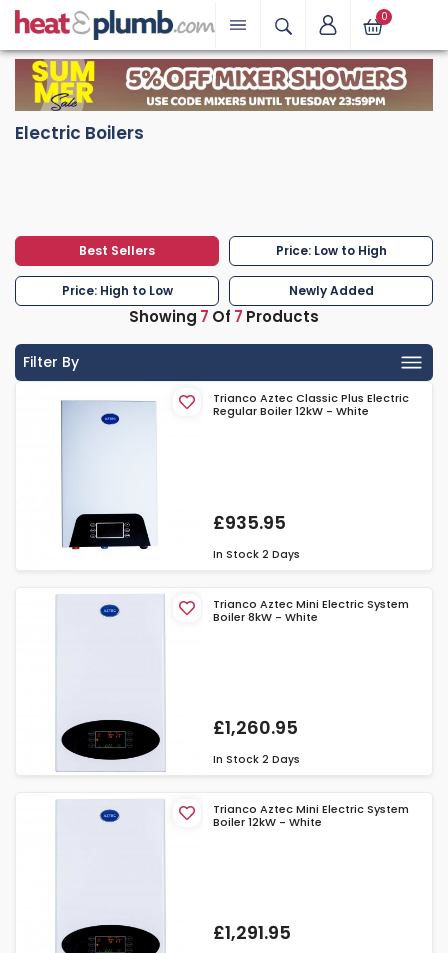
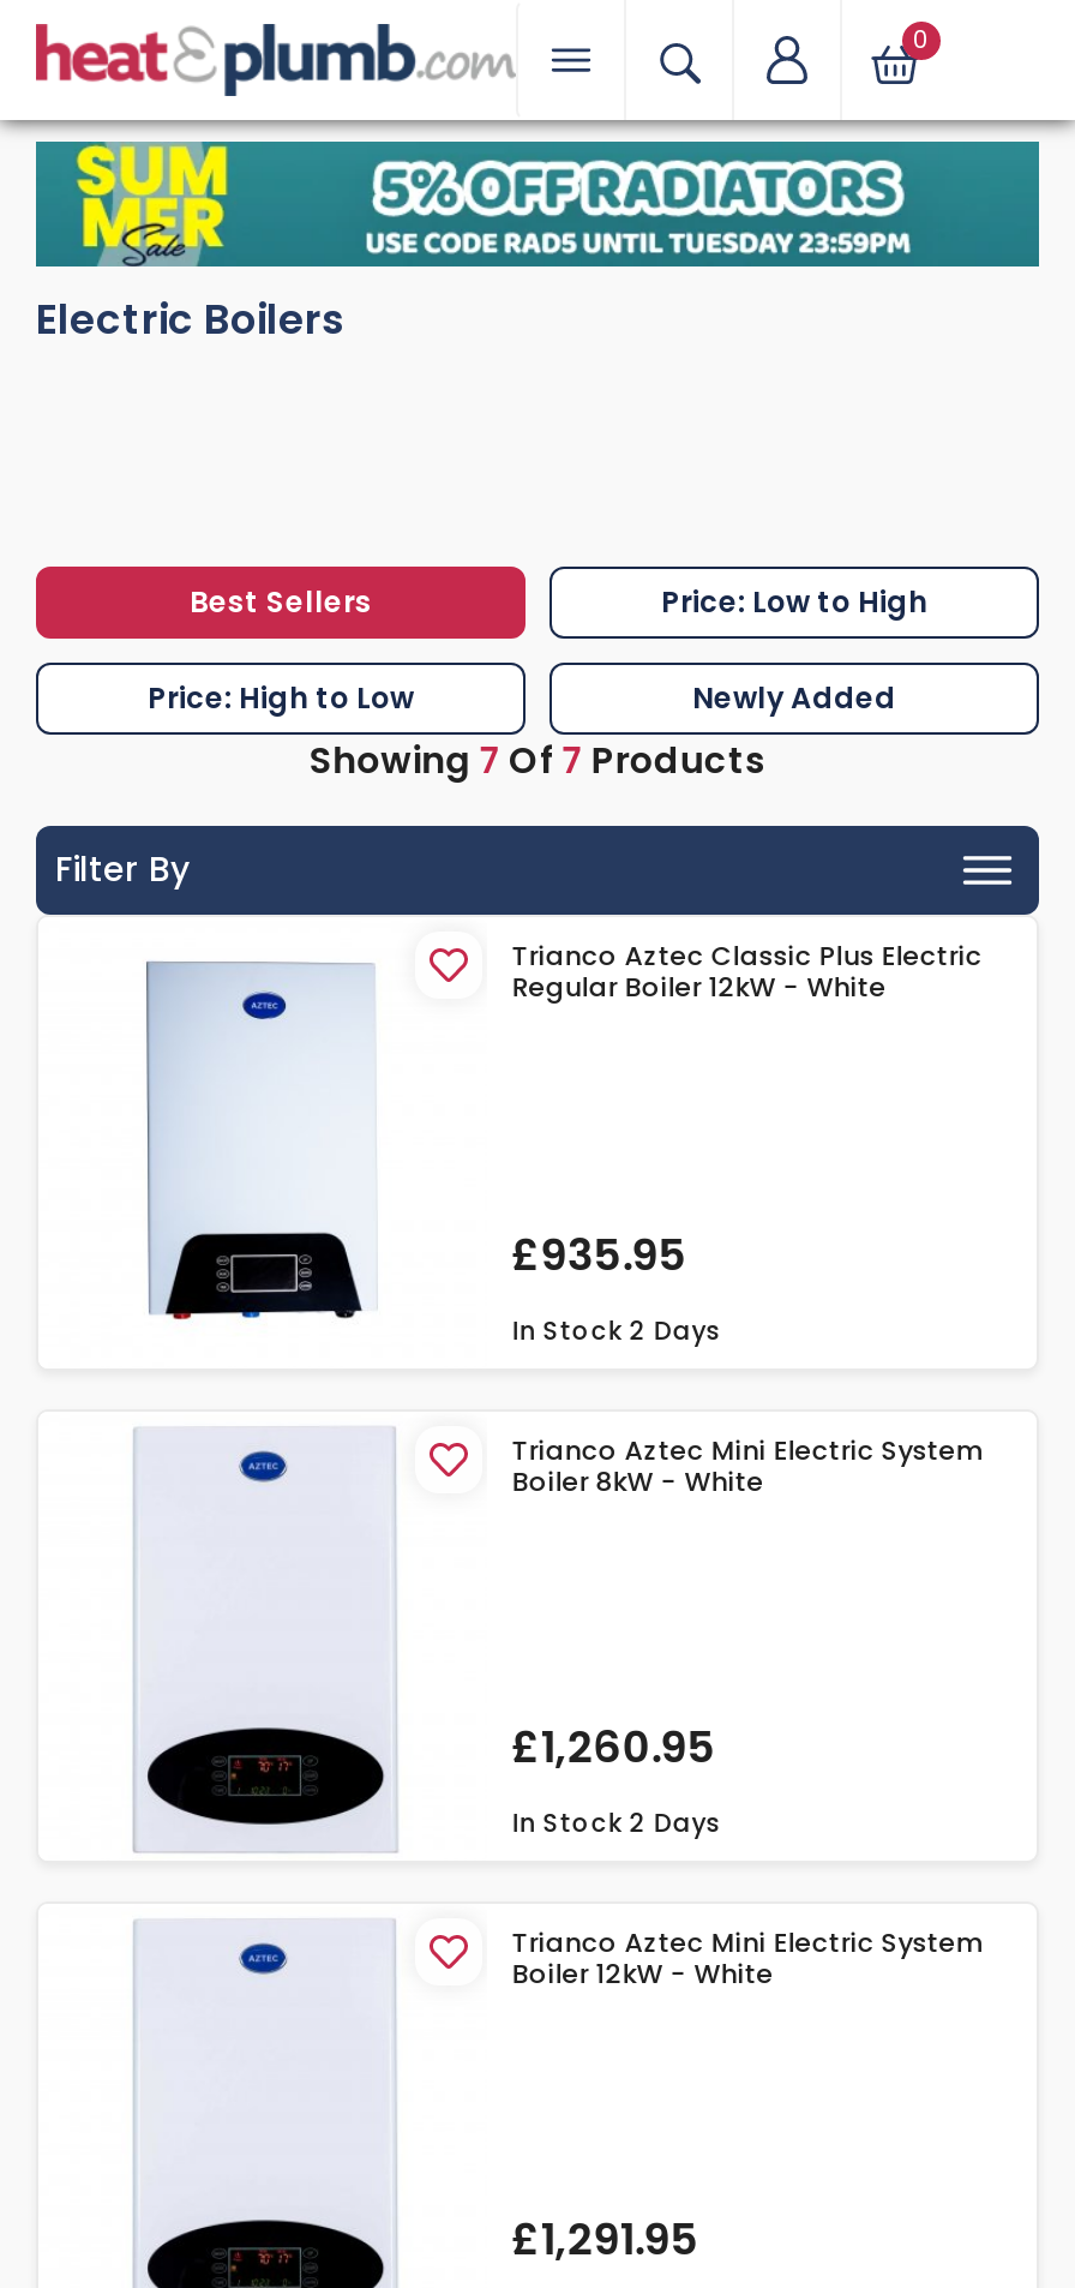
- [image]
+ [image]
